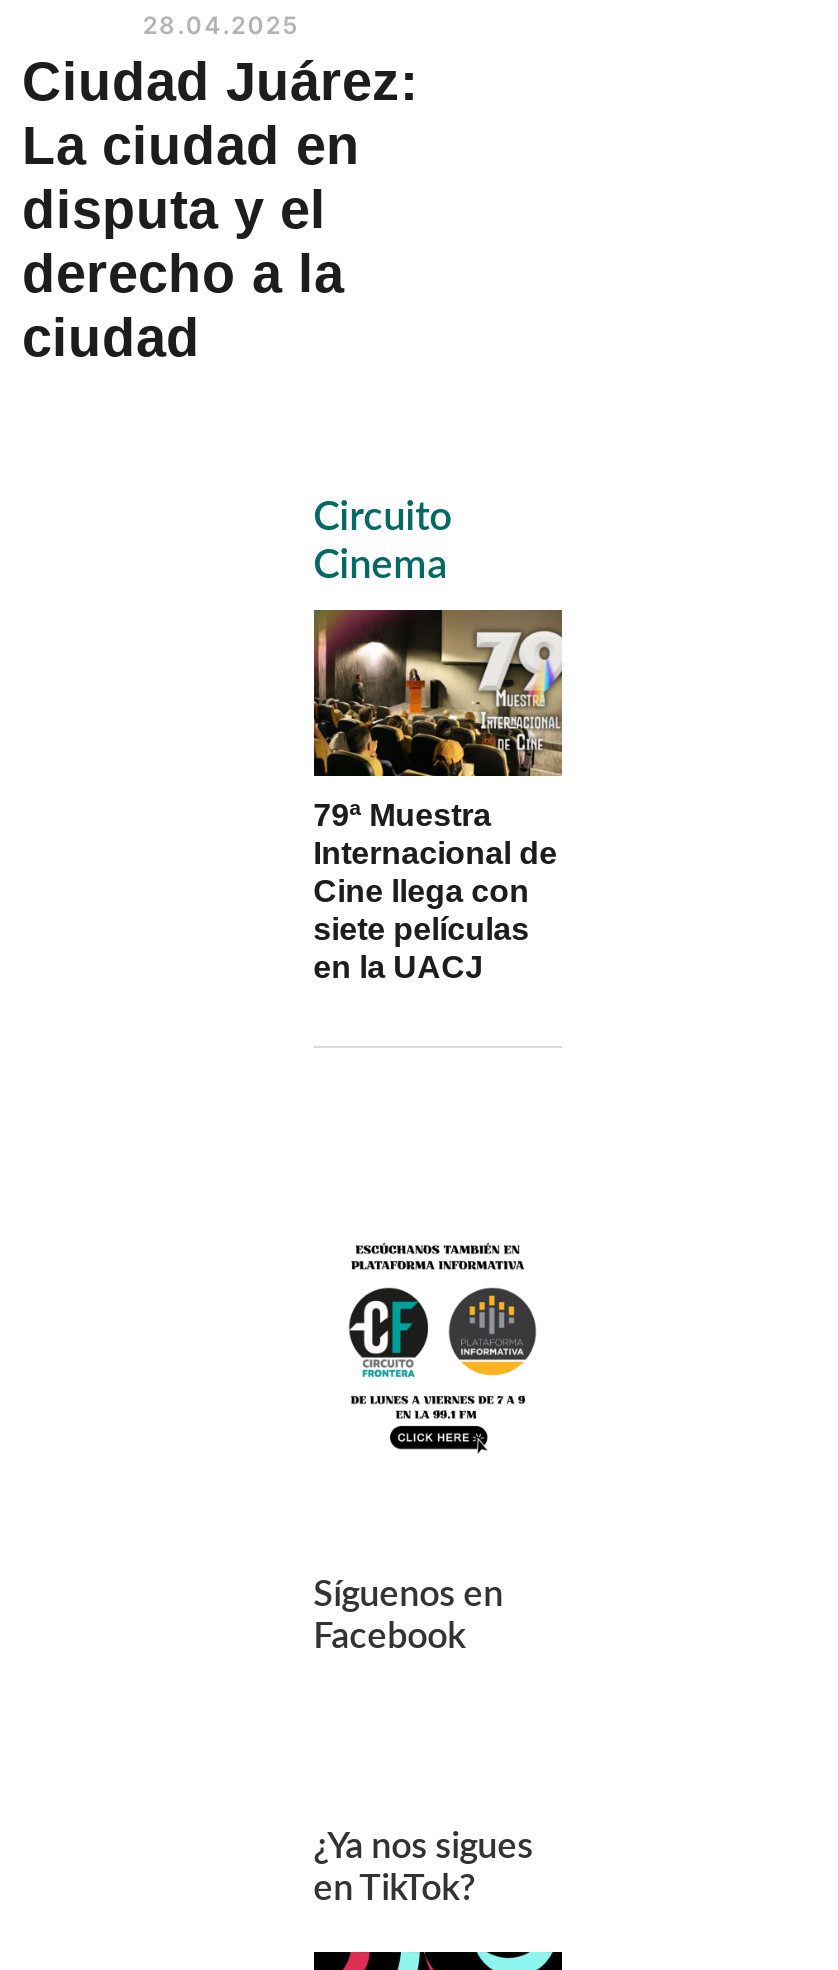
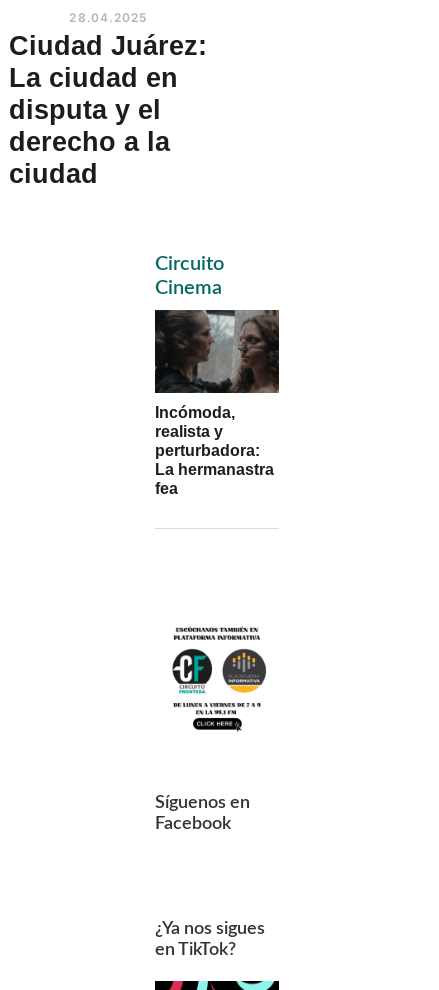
- [image]
- 79ª Muestra
- Internacional de
- Cine llega con
- siete películas
- en la UACJ
+ [image]
+ Incómoda,
+ realista y
+ perturbadora:
+ La hermanastra
+ fea
